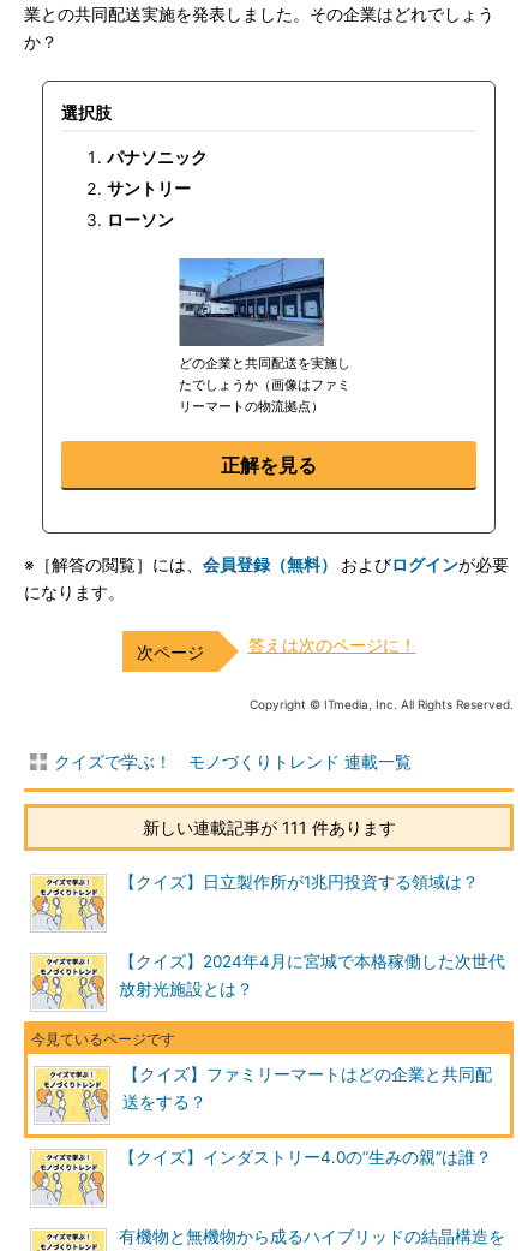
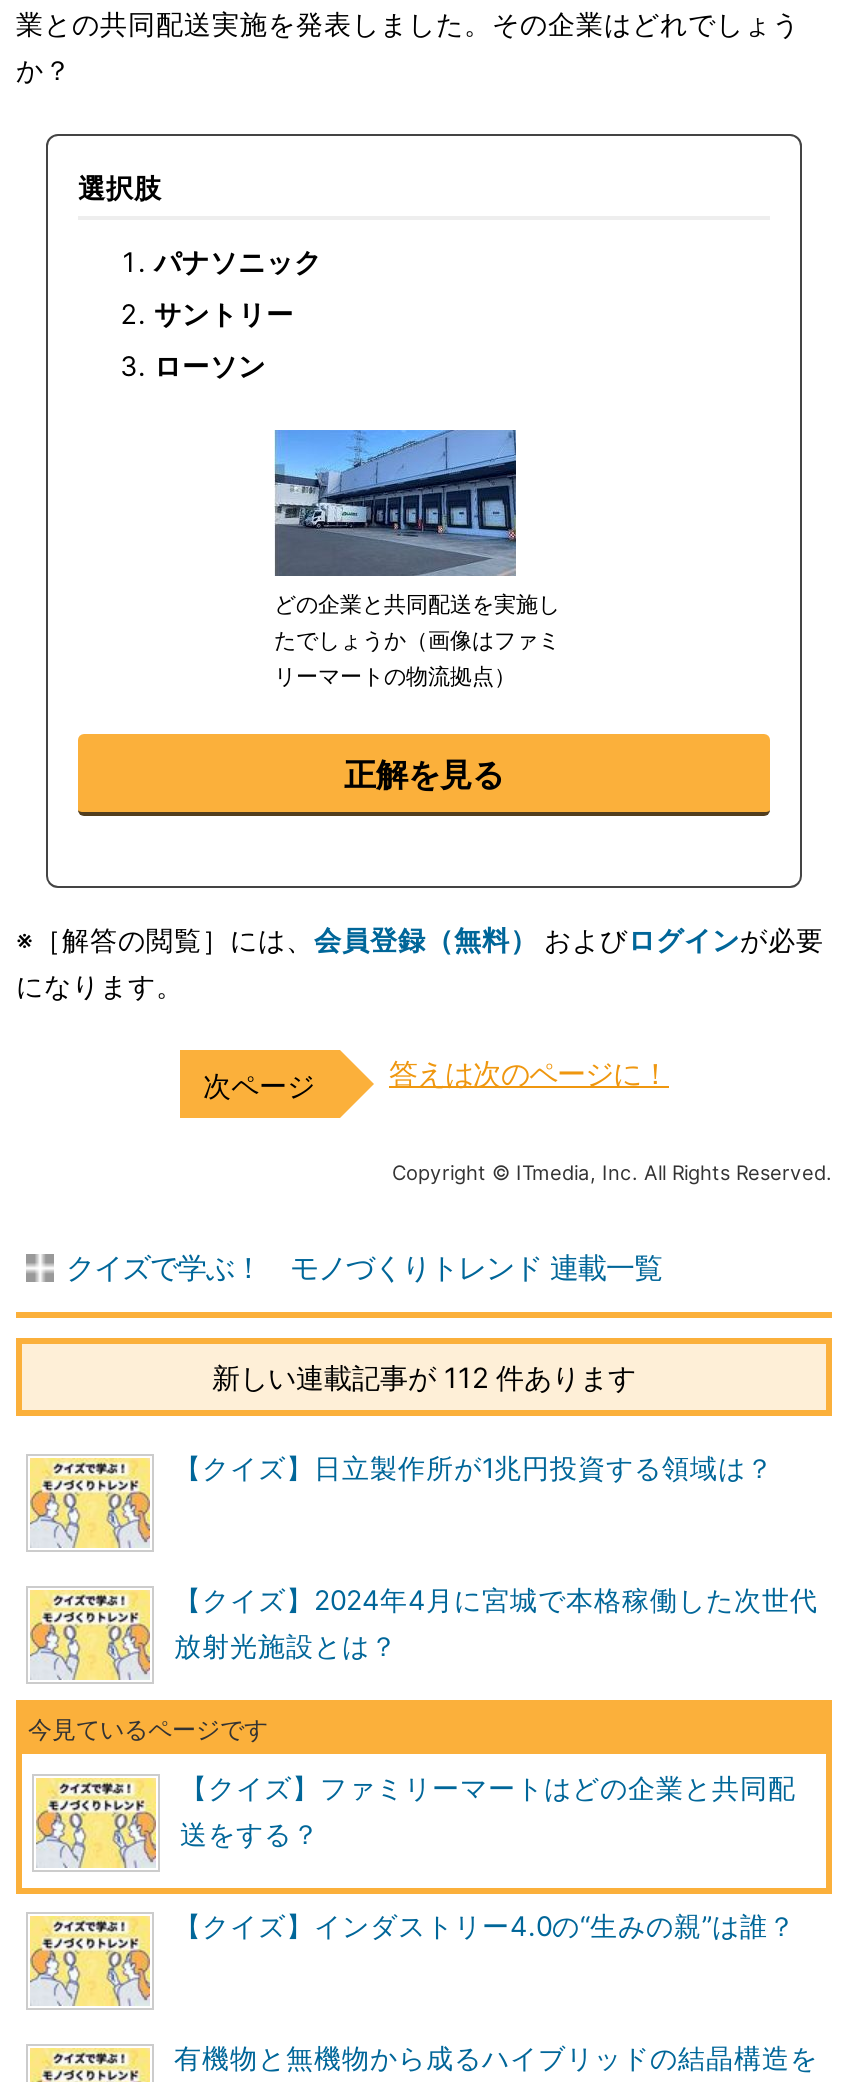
- 新しい連載記事が 111 件あります
+ 新しい連載記事が 112 件あります
